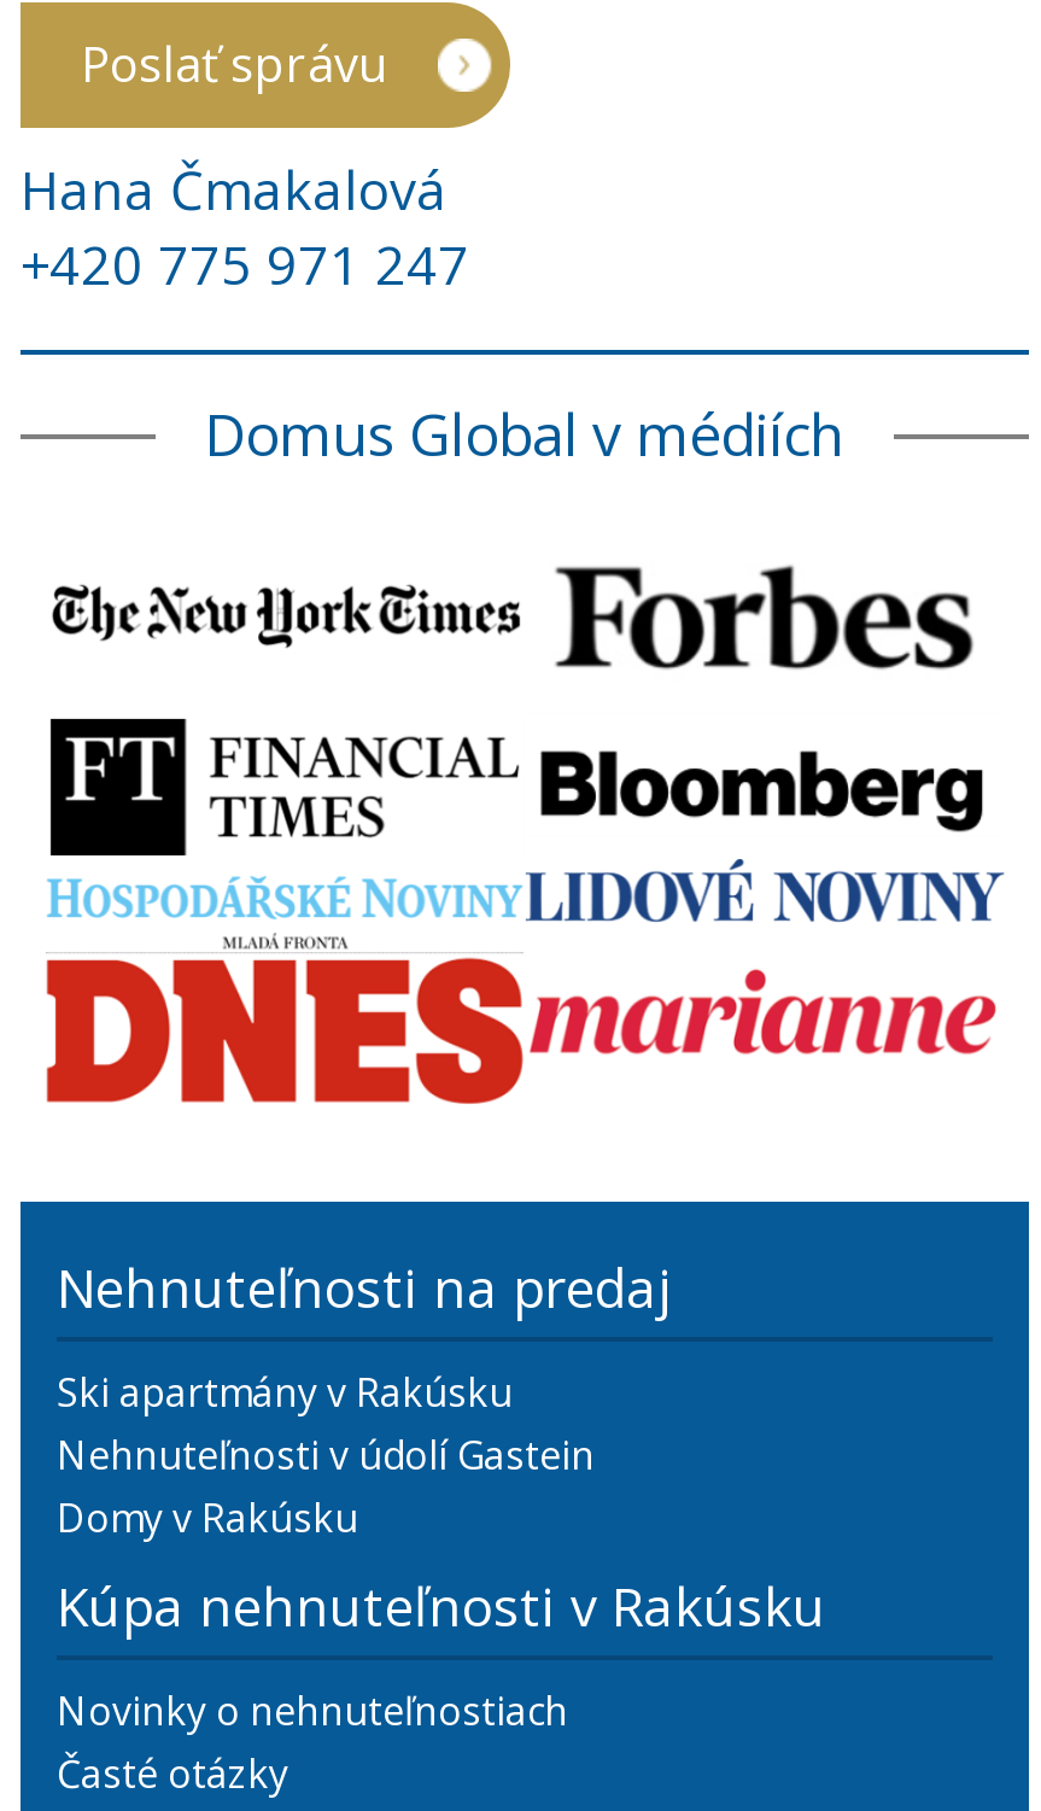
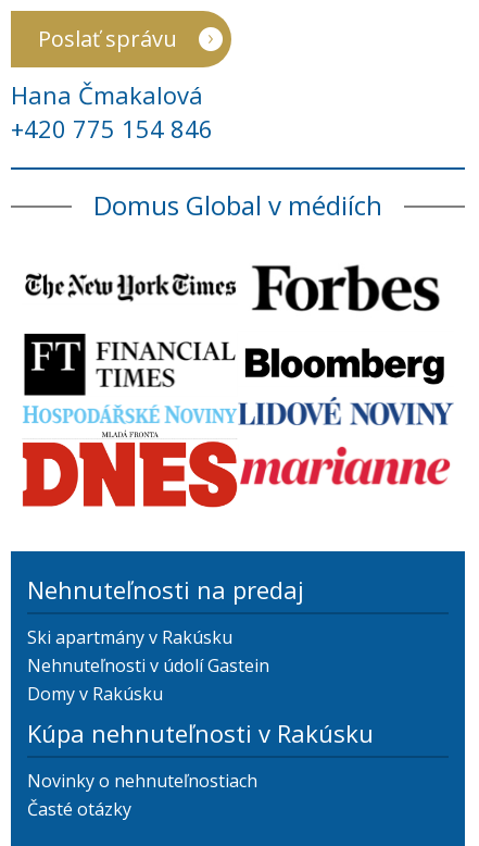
- +420 775 971 247
+ +420 775 154 846
